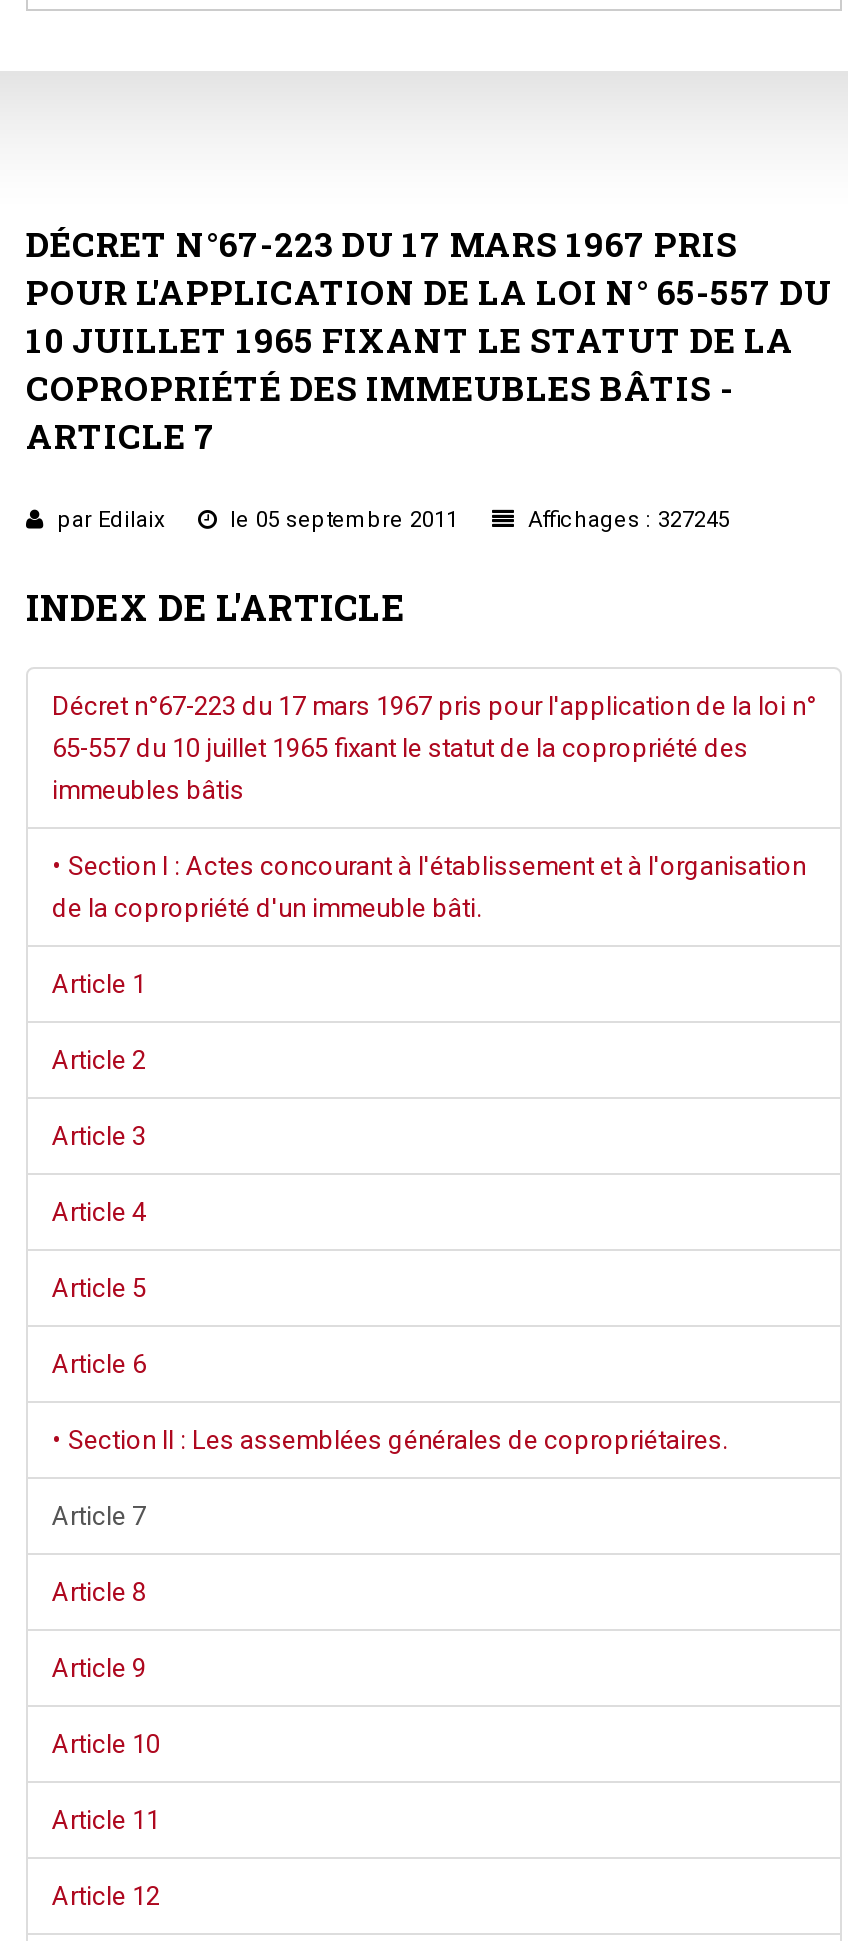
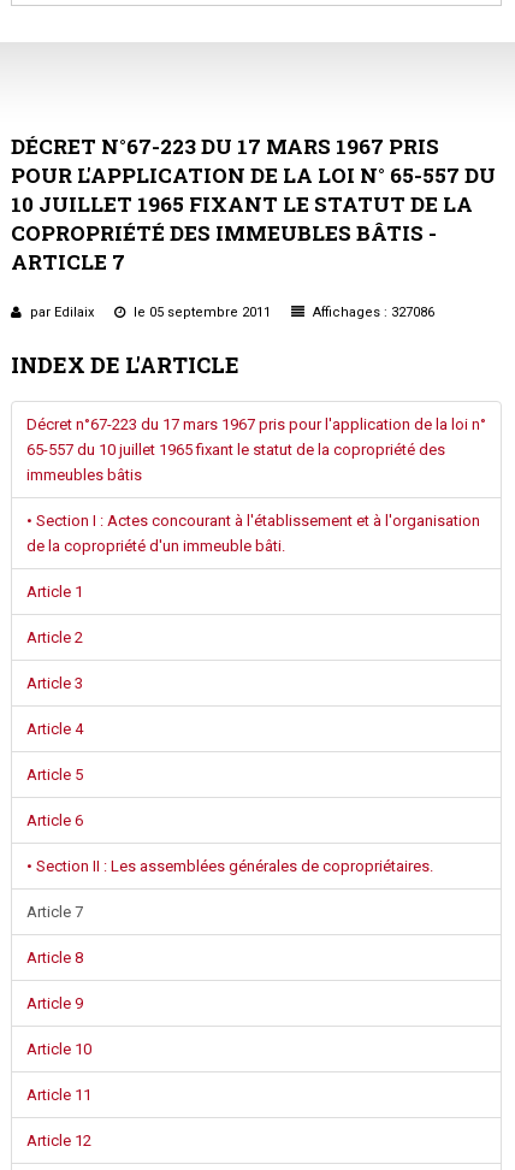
- Affichages : 327245
+ Affichages : 327086
